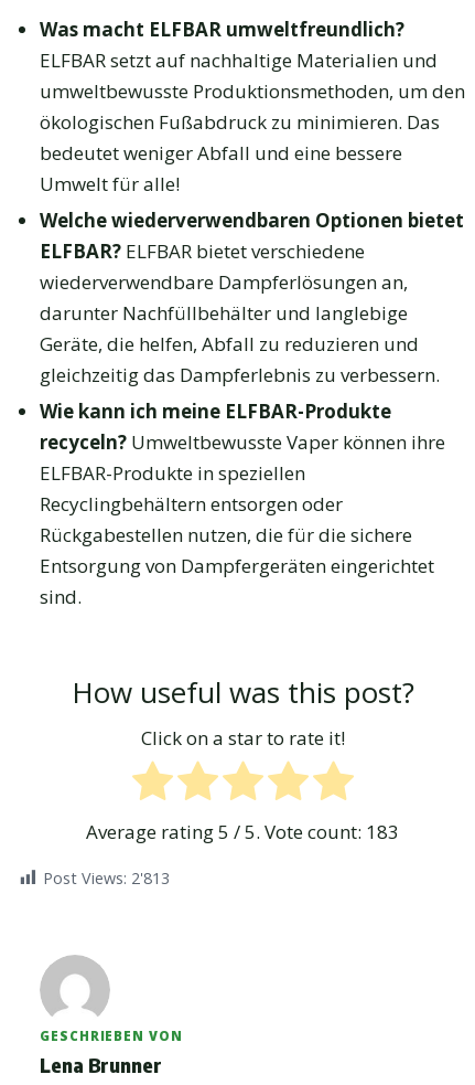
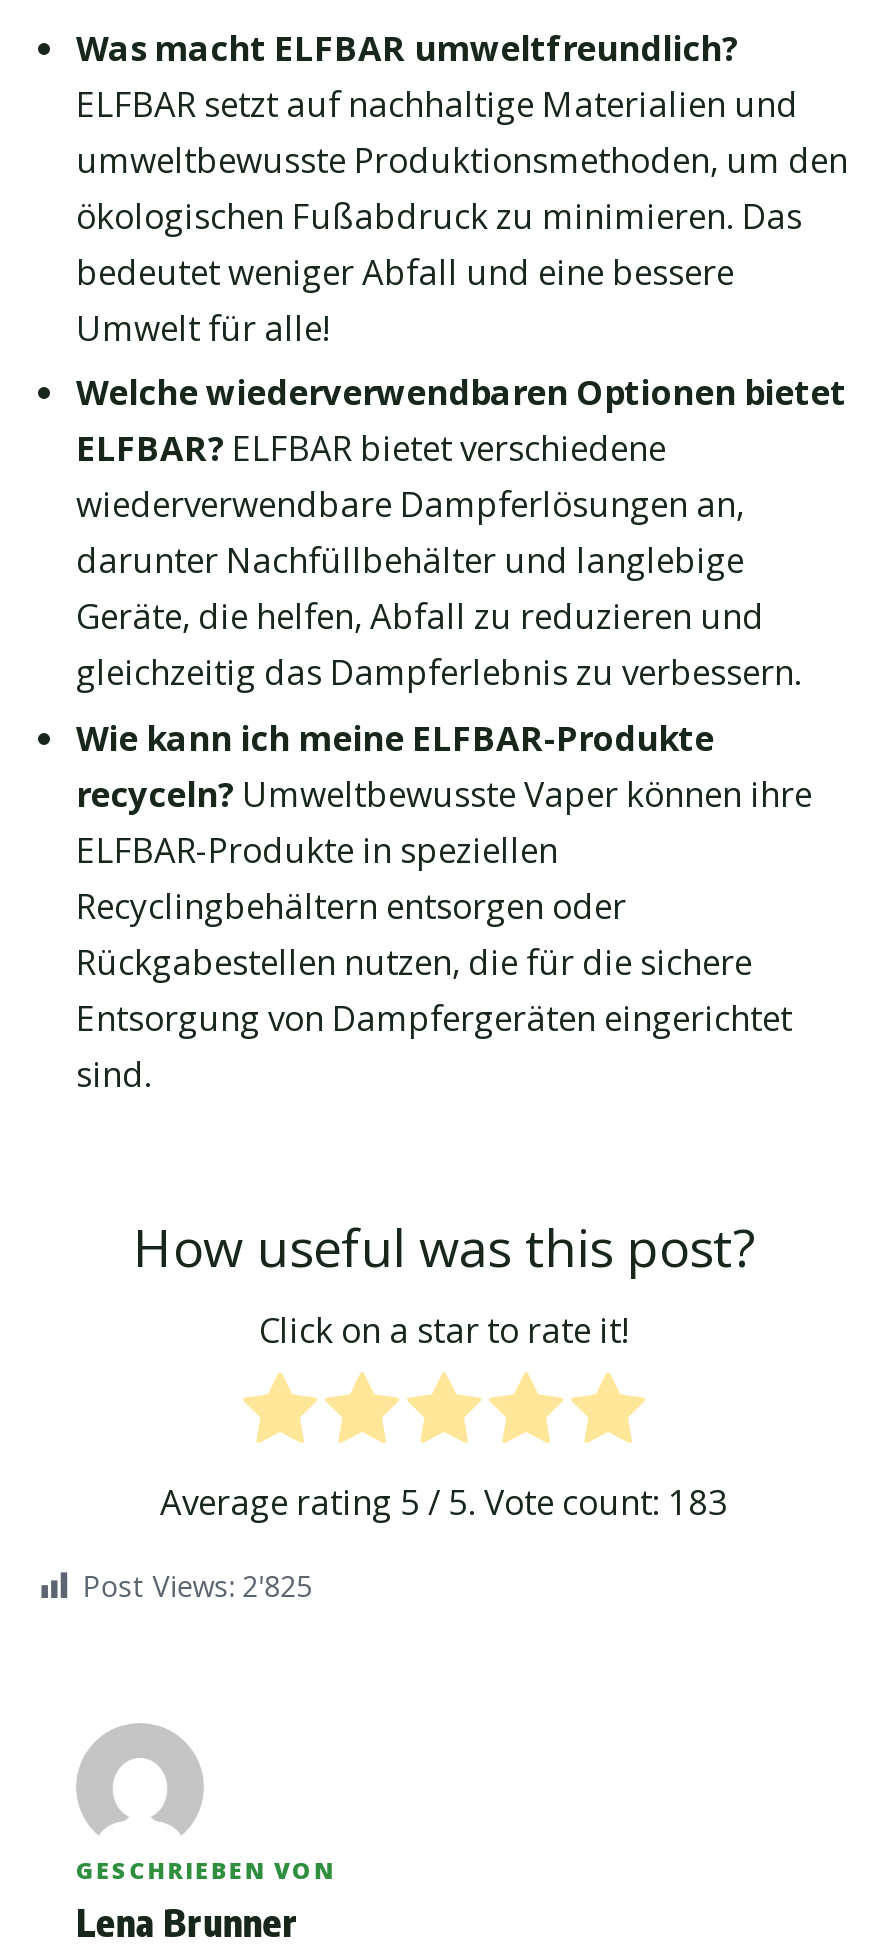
- Post Views: 2'813
+ Post Views: 2'825
